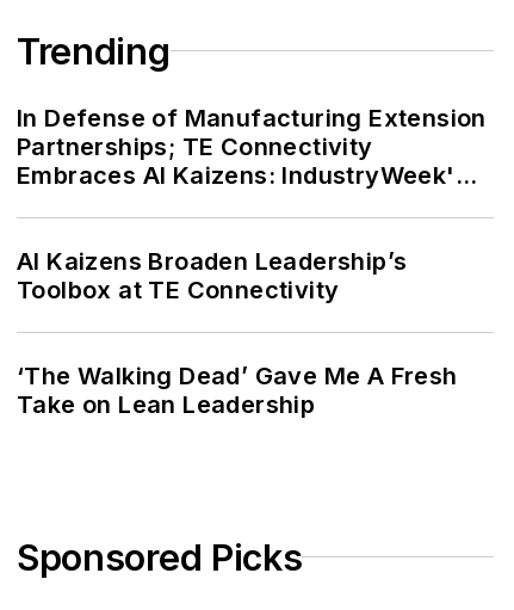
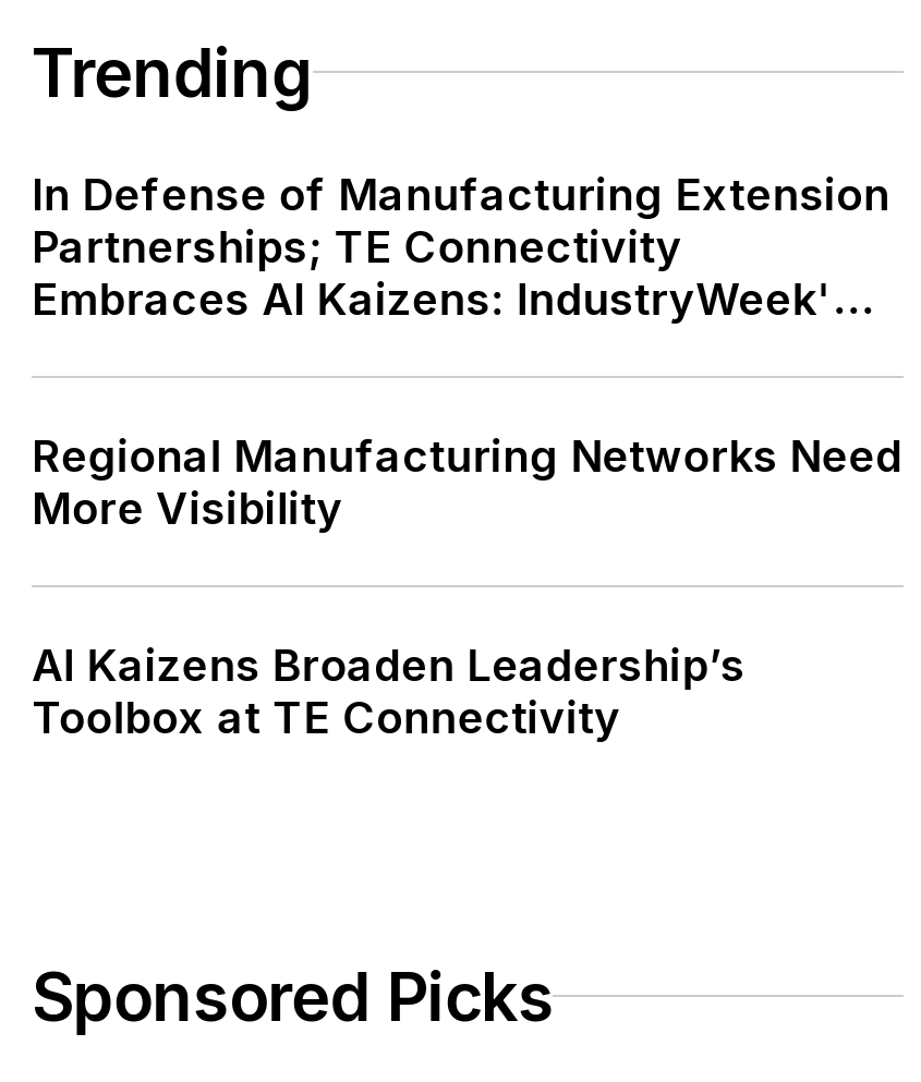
+ Regional Manufacturing Networks Need
+ More Visibility

moved down: AI Kaizens Broaden Leadership’s | Toolbox at TE Connectivity

- ‘The Walking Dead’ Gave Me A Fresh
- Take on Lean Leadership
